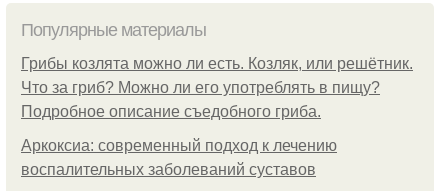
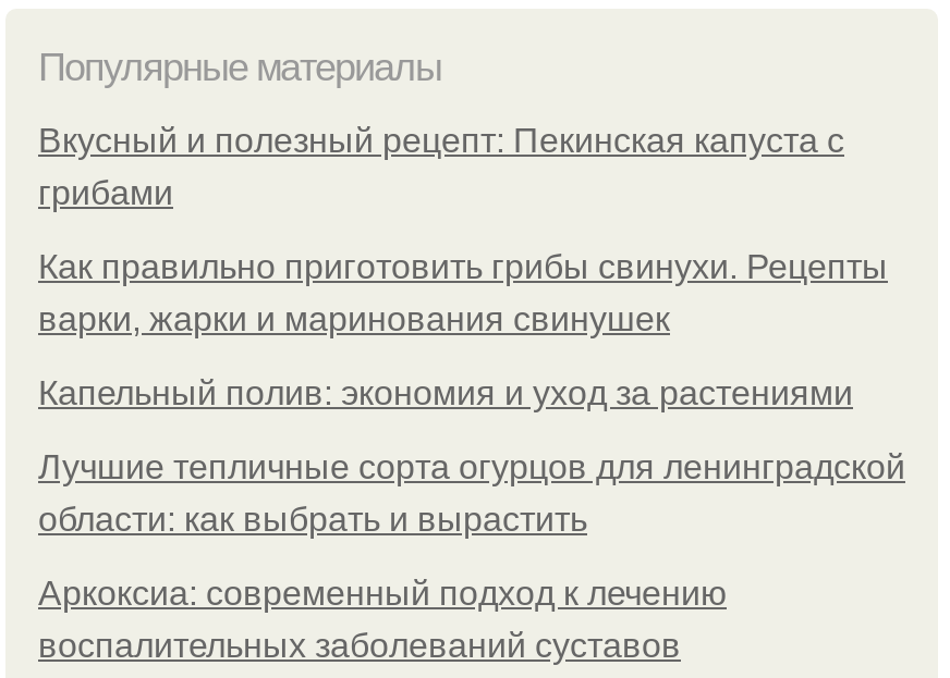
- Грибы козлята можно ли есть. Козляк, или решётник.
- Что за гриб? Можно ли его употреблять в пищу?
- Подробное описание съедобного гриба.
+ Вкусный и полезный рецепт: Пекинская капуста с
+ грибами
+ Как правильно приготовить грибы свинухи. Рецепты
+ варки, жарки и маринования свинушек
+ Капельный полив: экономия и уход за растениями
+ Лучшие тепличные сорта огурцов для ленинградской
+ области: как выбрать и вырастить
